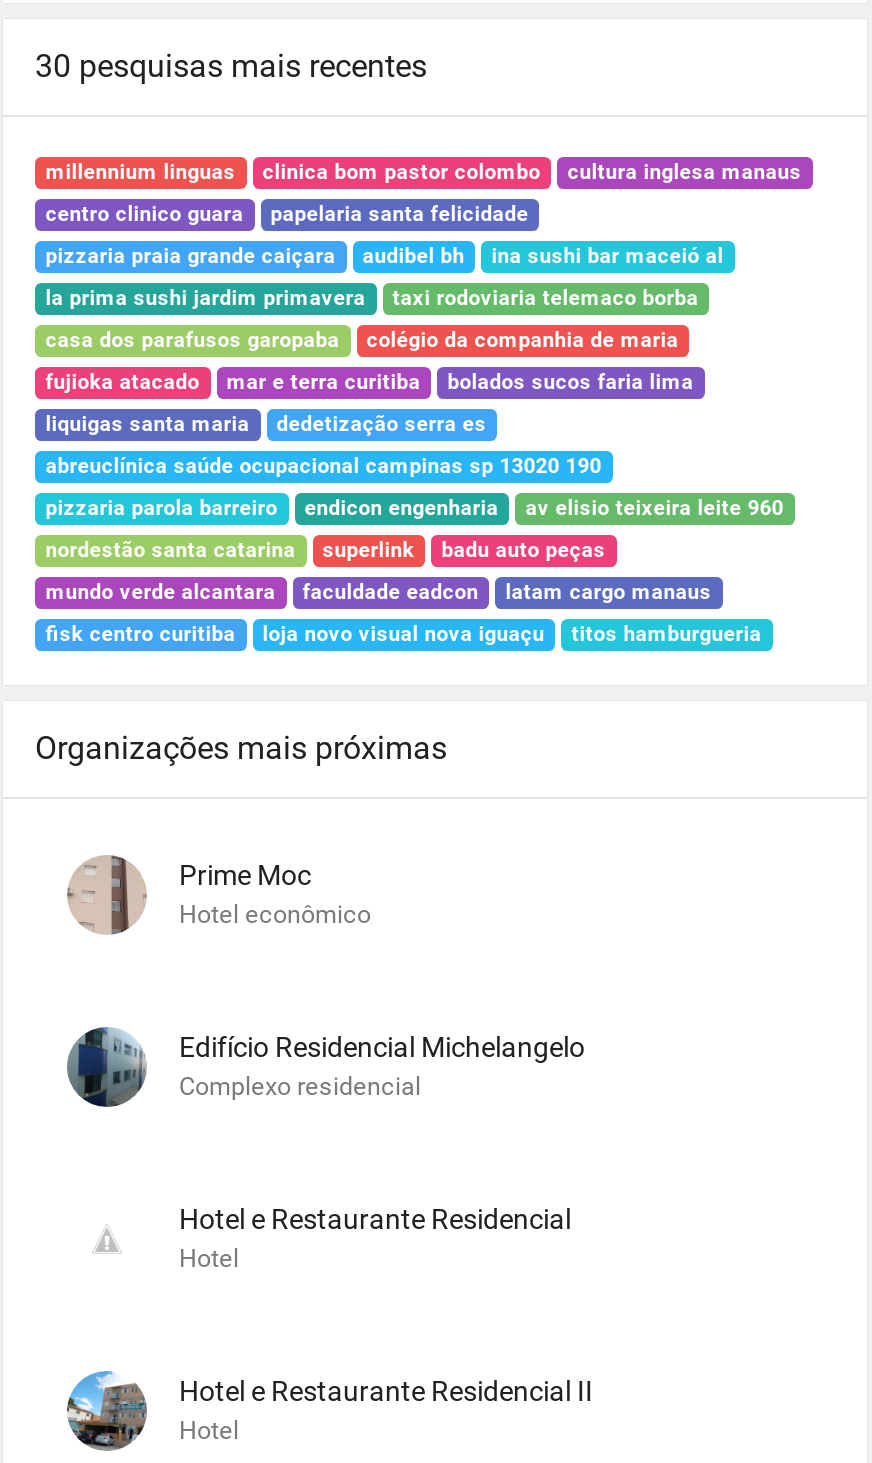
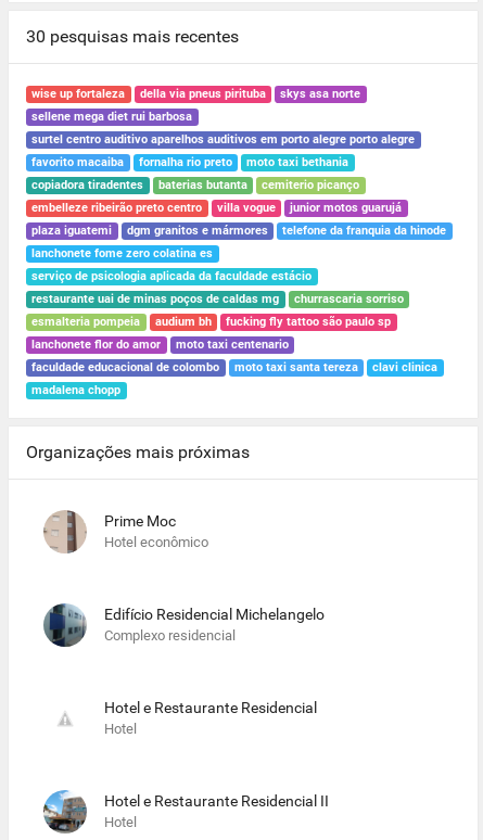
- millennium linguas
- clinica bom pastor colombo
- cultura inglesa manaus
- centro clinico guara
- papelaria santa felicidade
- pizzaria praia grande caiçara
- audibel bh
- ina sushi bar maceió al
- la prima sushi jardim primavera
- taxi rodoviaria telemaco borba
- casa dos parafusos garopaba
- colégio da companhia de maria
- fujioka atacado
- mar e terra curitiba
- bolados sucos faria lima
- liquigas santa maria
- dedetização serra es
- abreuclínica saúde ocupacional campinas sp 13020 190
- pizzaria parola barreiro
- endicon engenharia
- av elisio teixeira leite 960
- nordestão santa catarina
- superlink
- badu auto peças
- mundo verde alcantara
- faculdade eadcon
- latam cargo manaus
- fisk centro curitiba
- loja novo visual nova iguaçu
- titos hamburgueria
+ wise up fortaleza
+ della via pneus pirituba
+ skys asa norte
+ sellene mega diet rui barbosa
+ surtel centro auditivo aparelhos auditivos em porto alegre porto alegre
+ favorito macaiba
+ fornalha rio preto
+ moto taxi bethania
+ copiadora tiradentes
+ baterias butanta
+ cemiterio picanço
+ embelleze ribeirão preto centro
+ villa vogue
+ junior motos guarujá
+ plaza iguatemi
+ dgm granitos e mármores
+ telefone da franquia da hinode
+ lanchonete fome zero colatina es
+ serviço de psicologia aplicada da faculdade estácio
+ restaurante uai de minas poços de caldas mg
+ churrascaria sorriso
+ esmalteria pompeia
+ audium bh
+ fucking fly tattoo são paulo sp
+ lanchonete flor do amor
+ moto taxi centenario
+ faculdade educacional de colombo
+ moto taxi santa tereza
+ clavi clinica
+ madalena chopp
